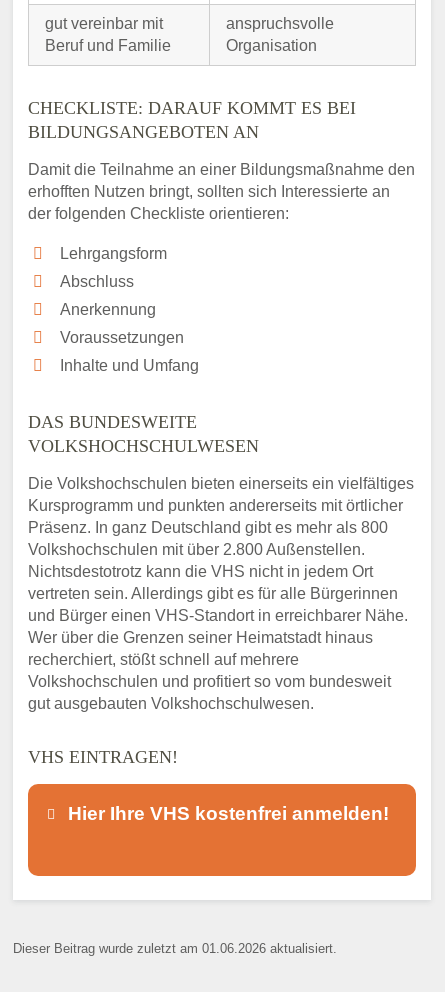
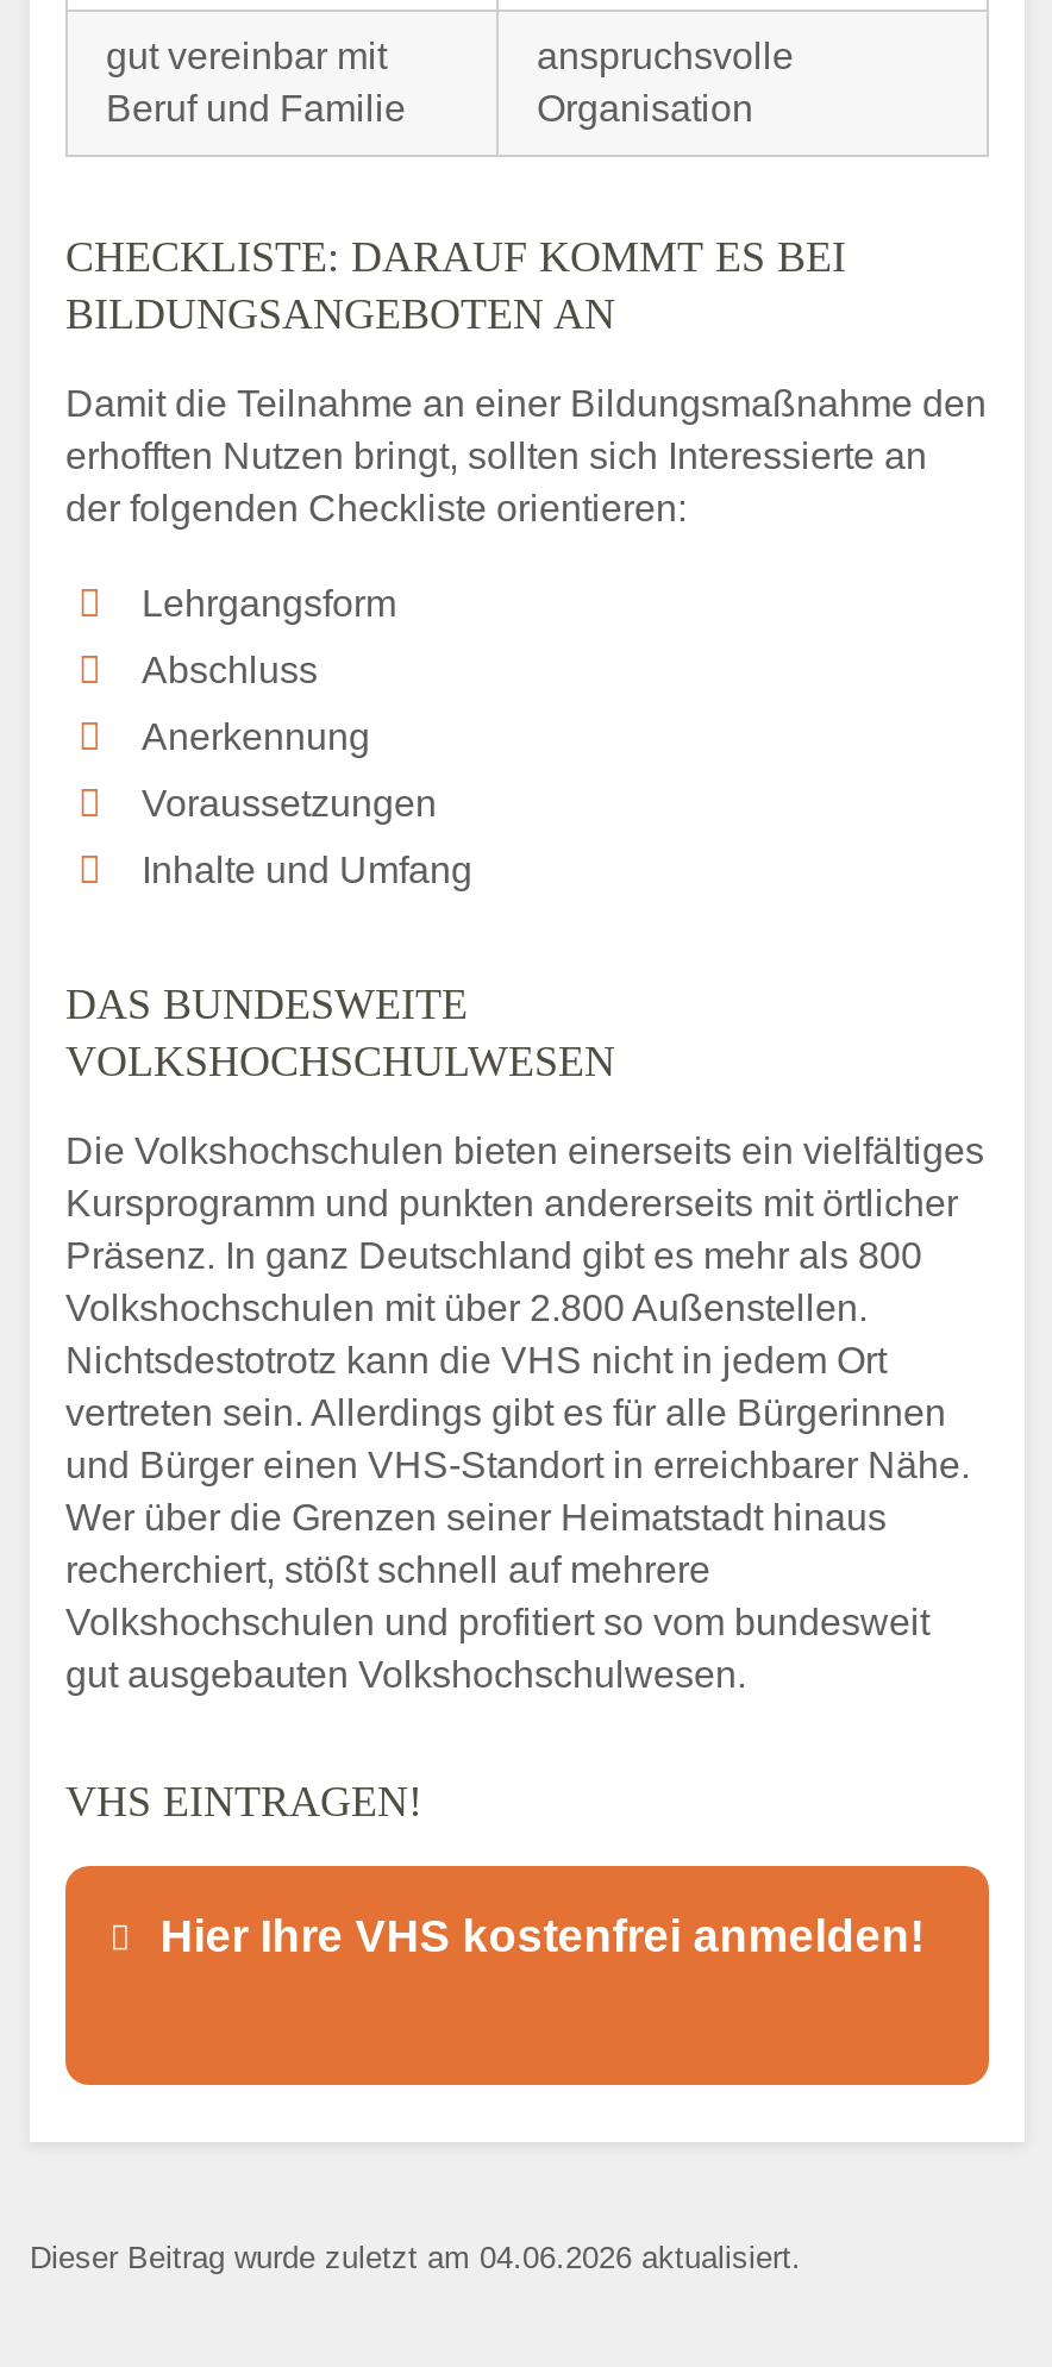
- Dieser Beitrag wurde zuletzt am 01.06.2026 aktualisiert.
+ Dieser Beitrag wurde zuletzt am 04.06.2026 aktualisiert.
